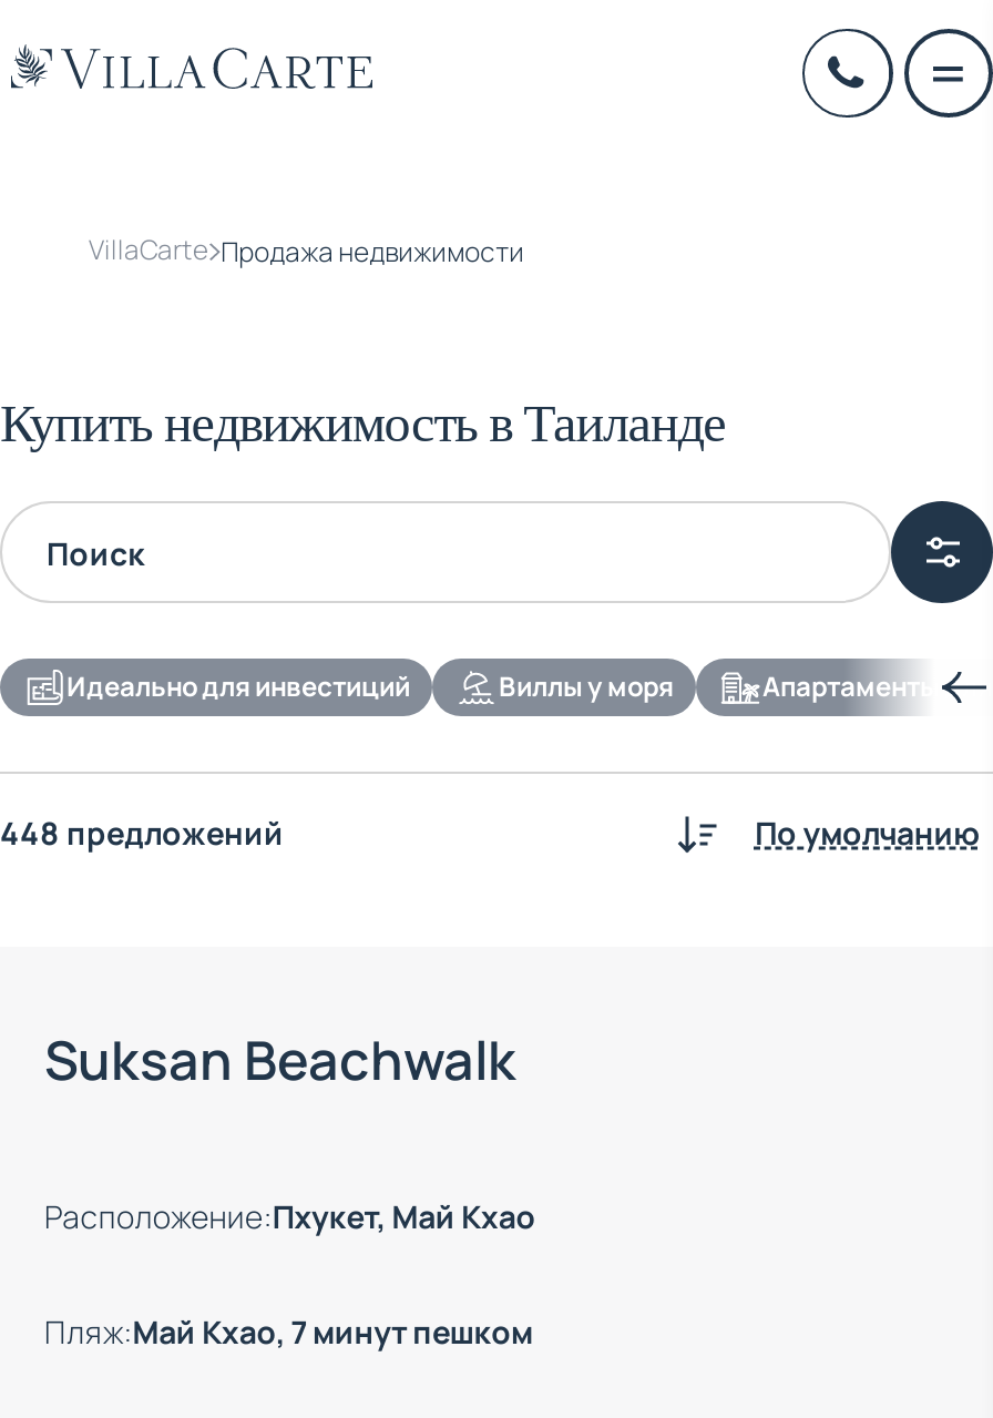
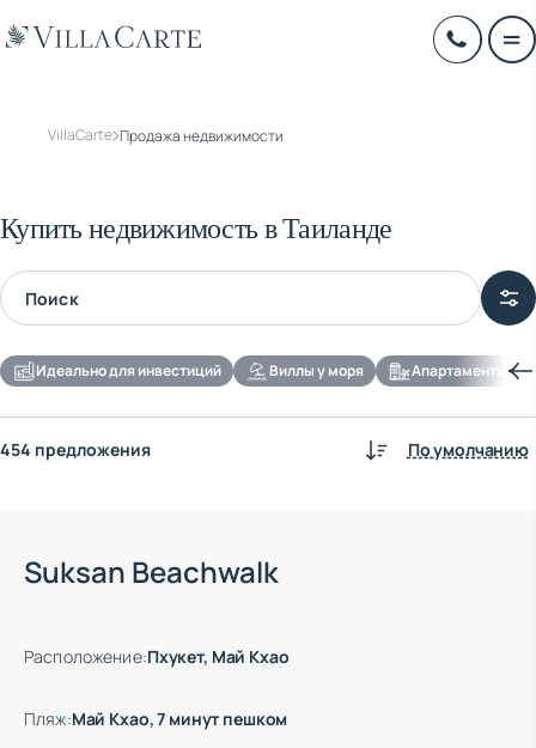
- 448 предложений
+ 454 предложения
